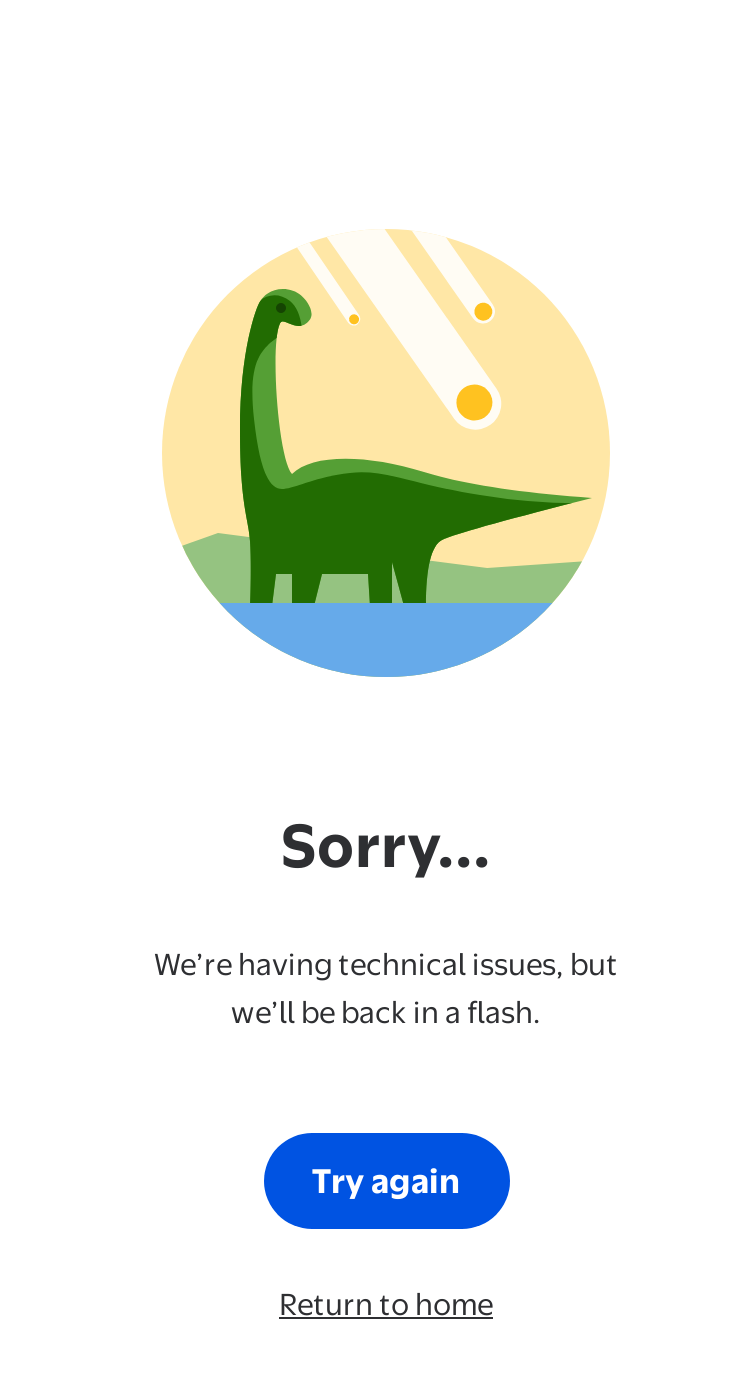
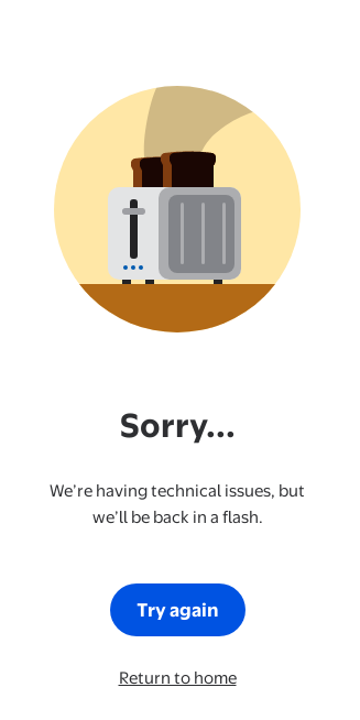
- [image]
+ [image]
